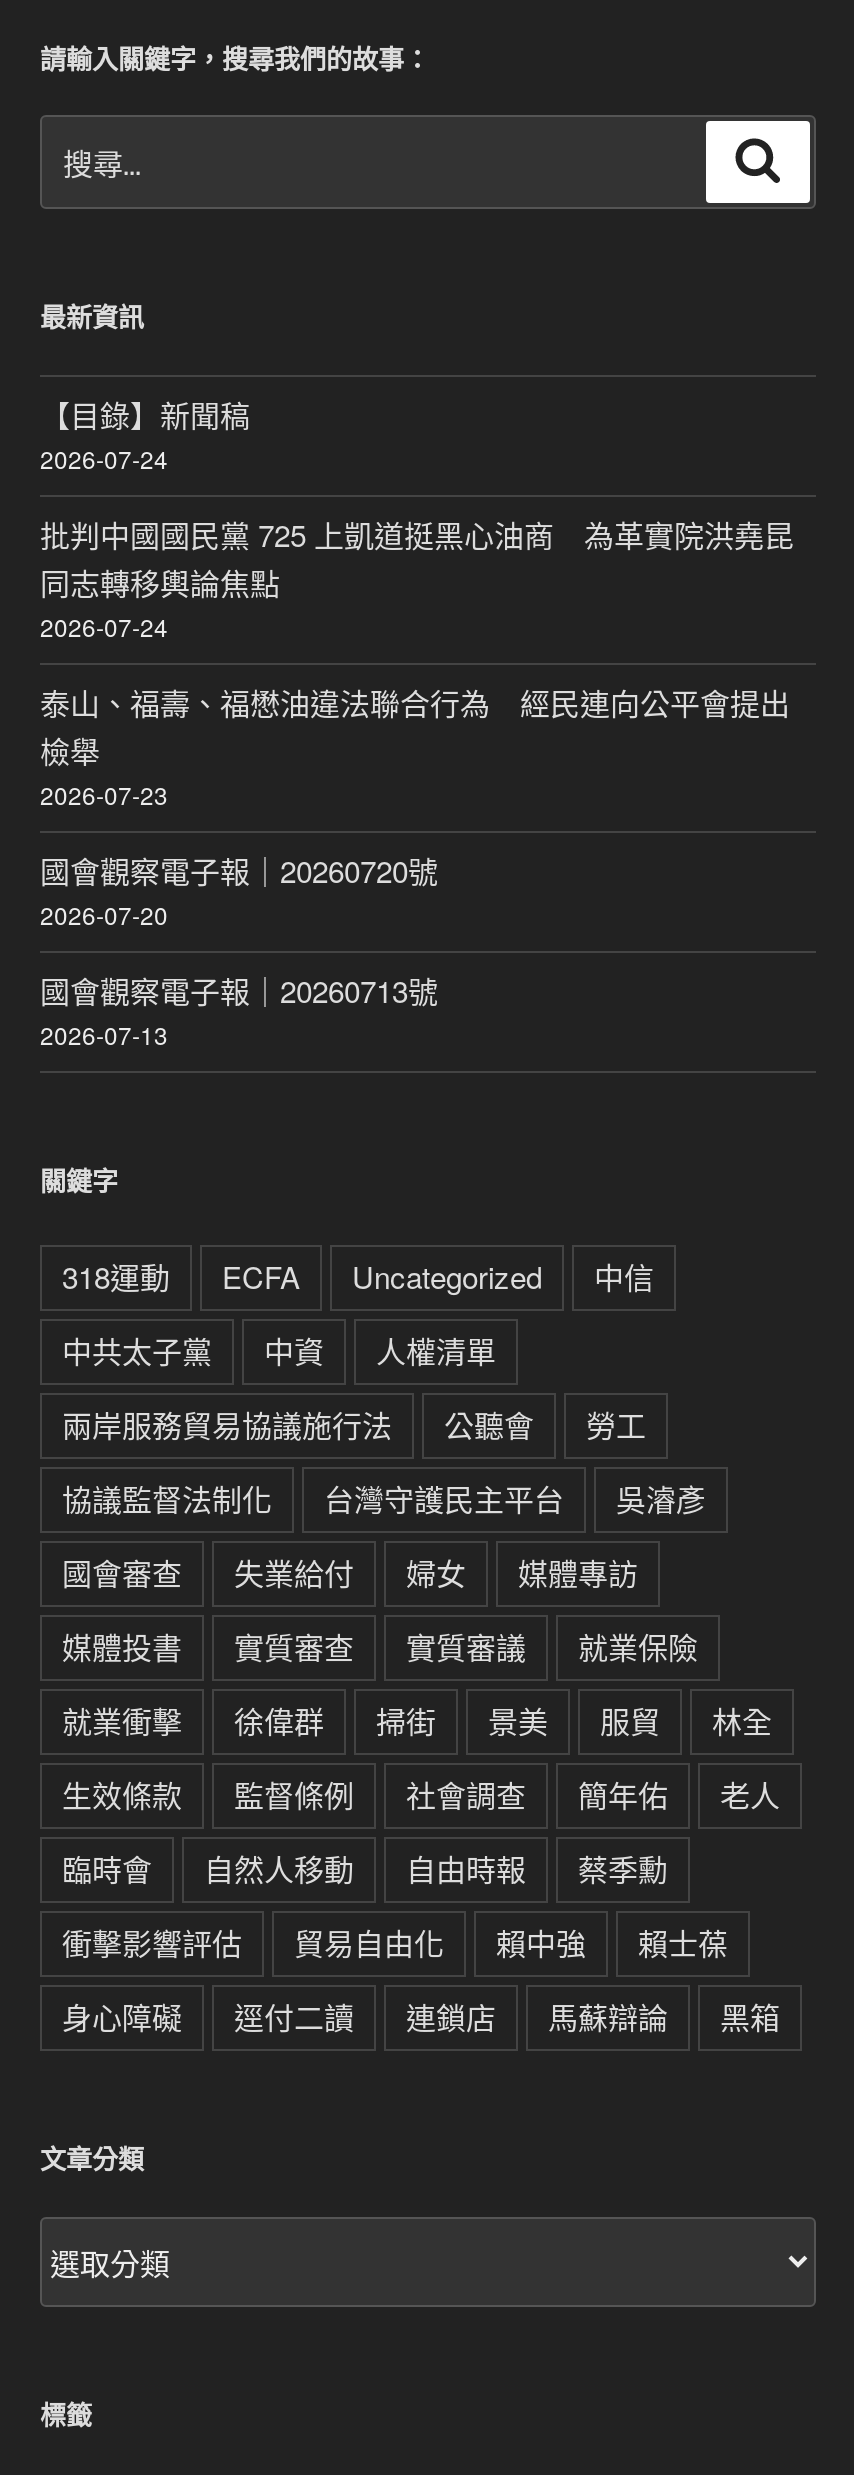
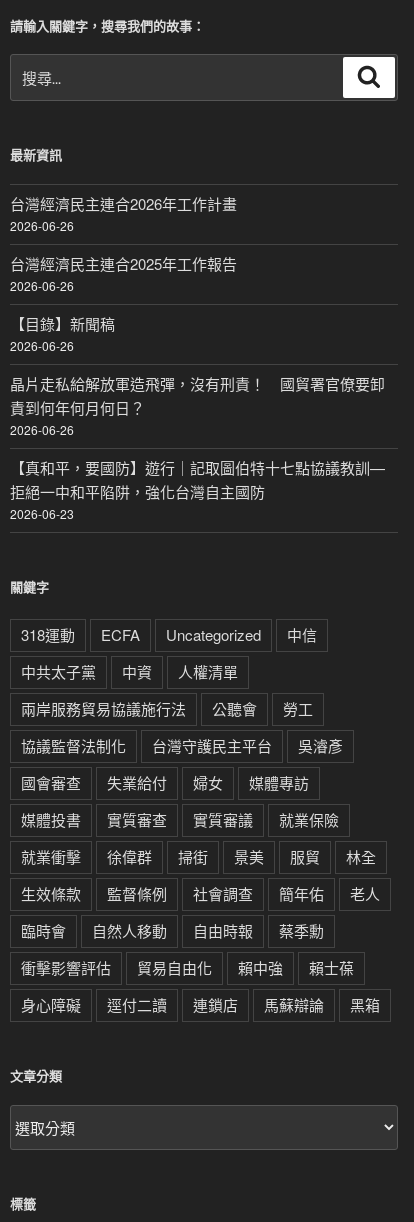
+ 台灣經濟民主連合2026年工作計畫
+ 2026-06-26
+ 台灣經濟民主連合2025年工作報告
+ 2026-06-26

moved down: 【目錄】新聞稿

- 2026-07-24
- 批判中國國民黨 725 上凱道挺黑心油商 為革實院洪堯昆
- 同志轉移輿論焦點
- 2026-07-24
- 泰山、福壽、福懋油違法聯合行為 經民連向公平會提出
- 檢舉
- 2026-07-23
- 國會觀察電子報｜20260720號
- 2026-07-20
- 國會觀察電子報｜20260713號
- 2026-07-13
+ 2026-06-26
+ 晶片走私給解放軍造飛彈，沒有刑責！ 國貿署官僚要卸
+ 責到何年何月何日？
+ 2026-06-26
+ 【真和平，要國防】遊行｜記取圖伯特十七點協議教訓—
+ 拒絕一中和平陷阱，強化台灣自主國防
+ 2026-06-23
